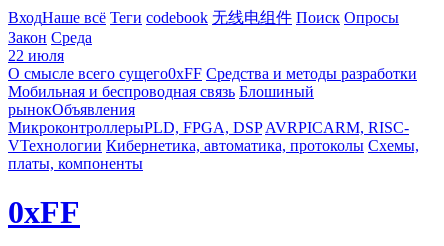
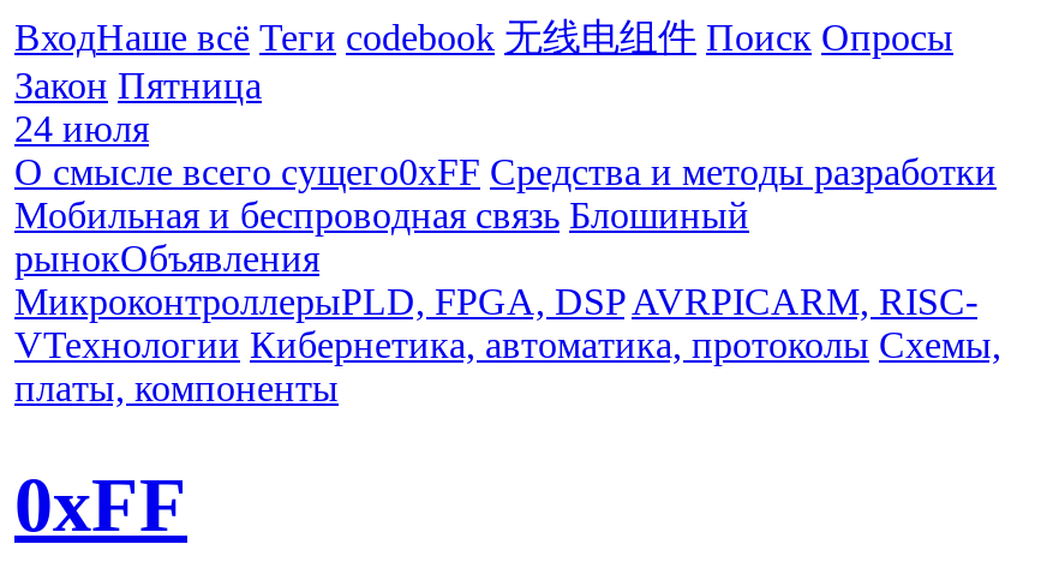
- Закон Среда
+ Закон Пятница

- 22 июля
+ 24 июля
